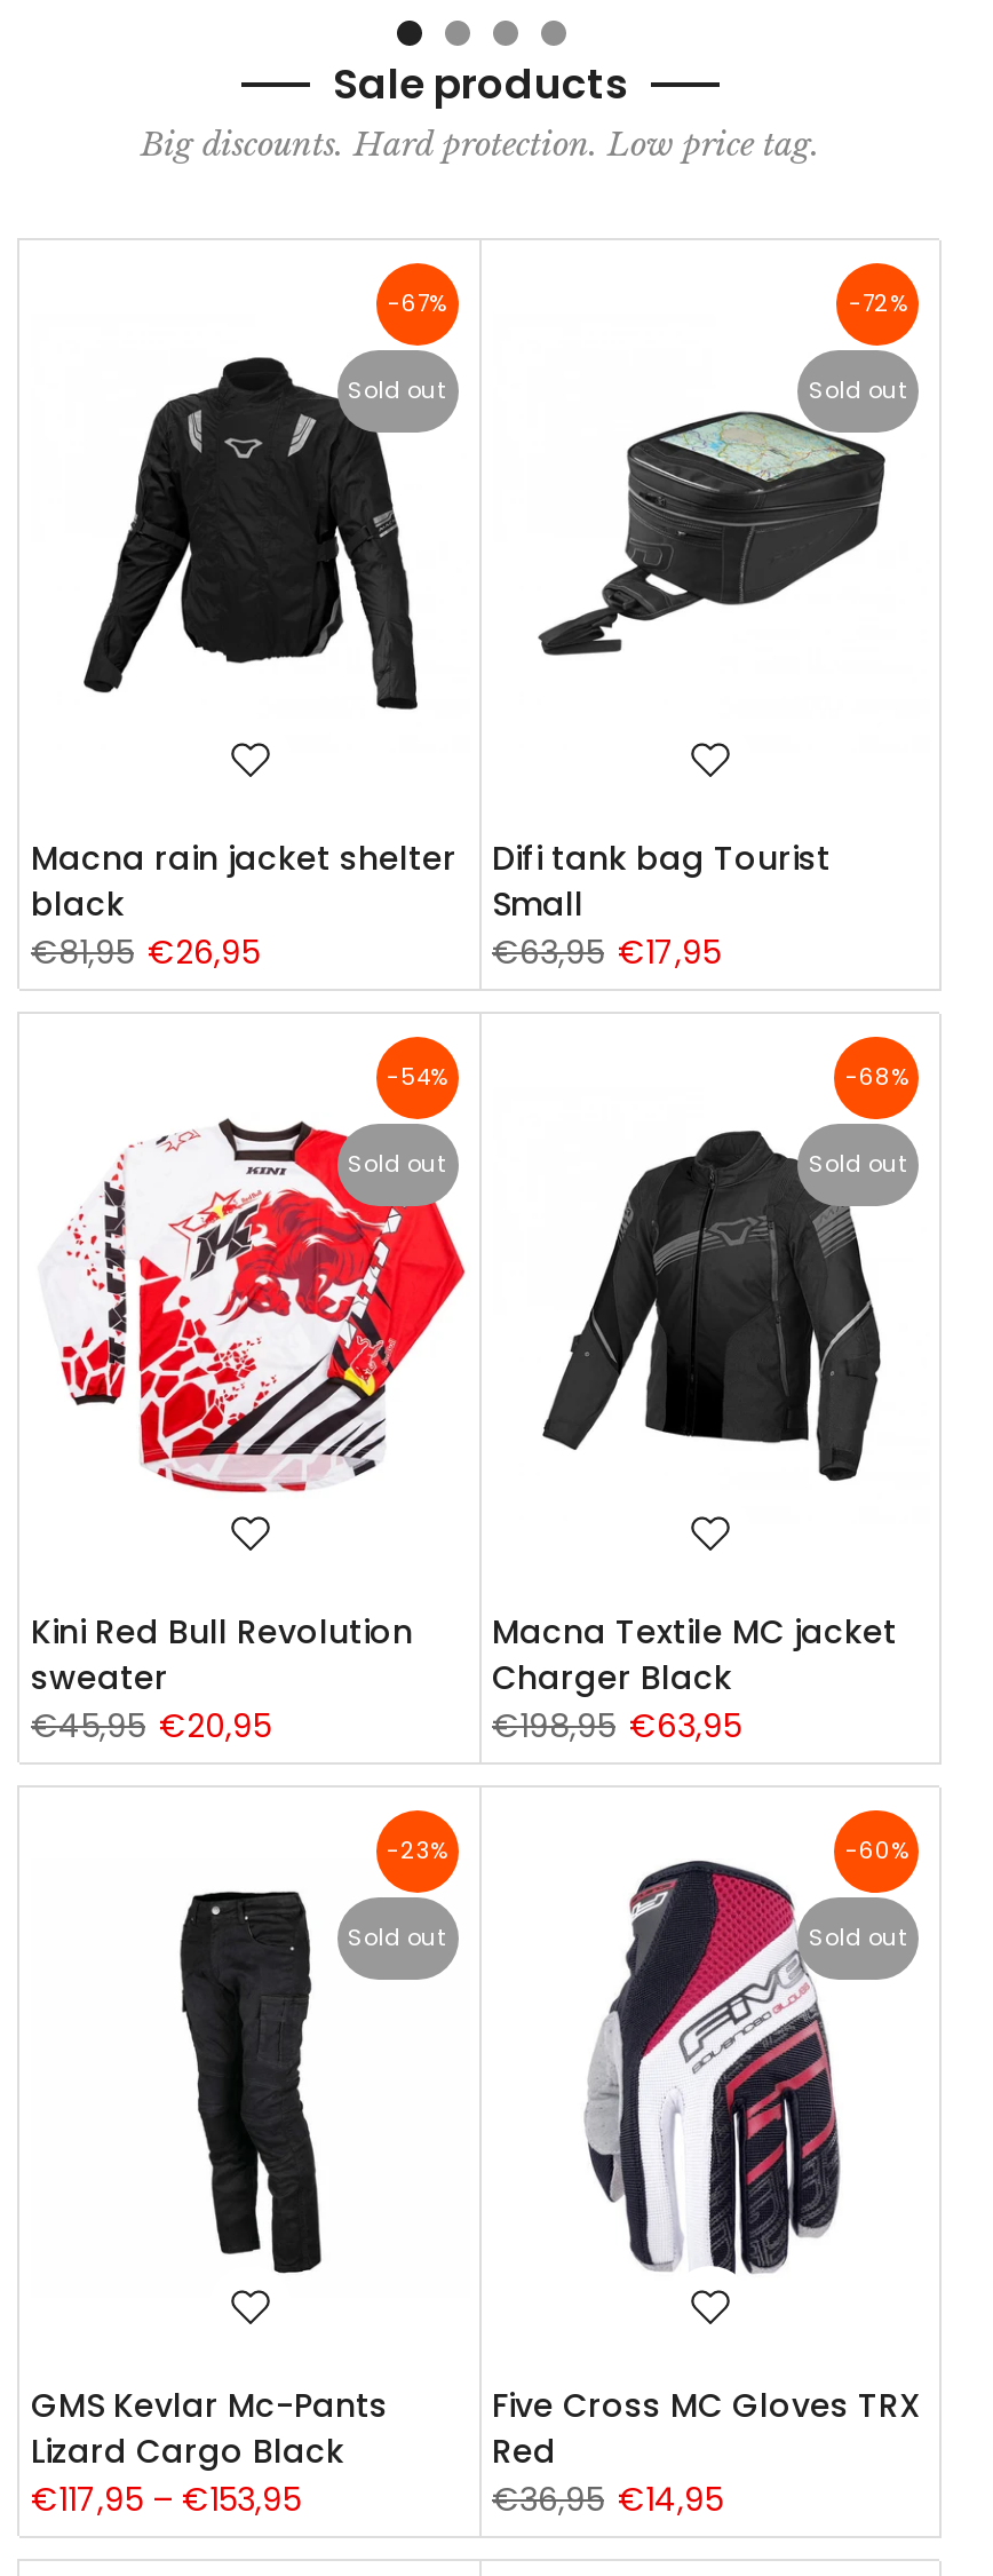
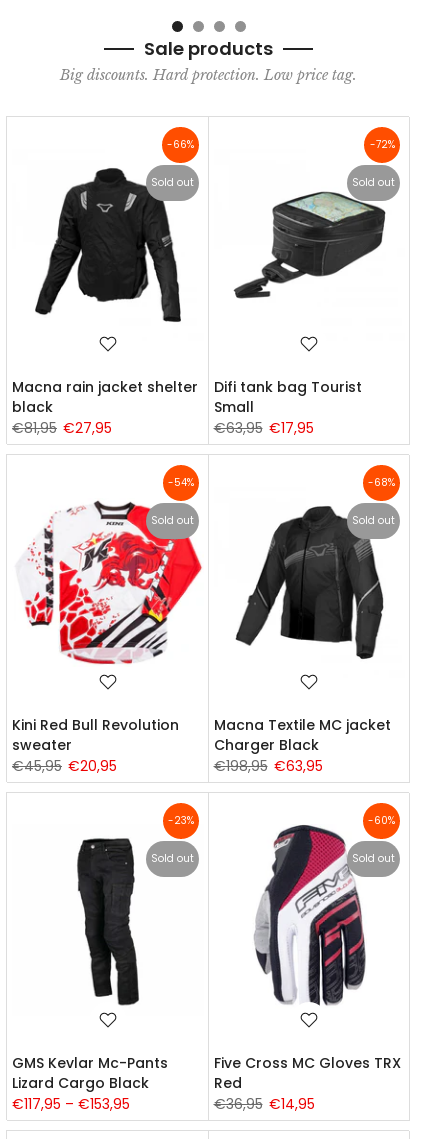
- -67%
+ -66%

- €81,95 €26,95
+ €81,95 €27,95
